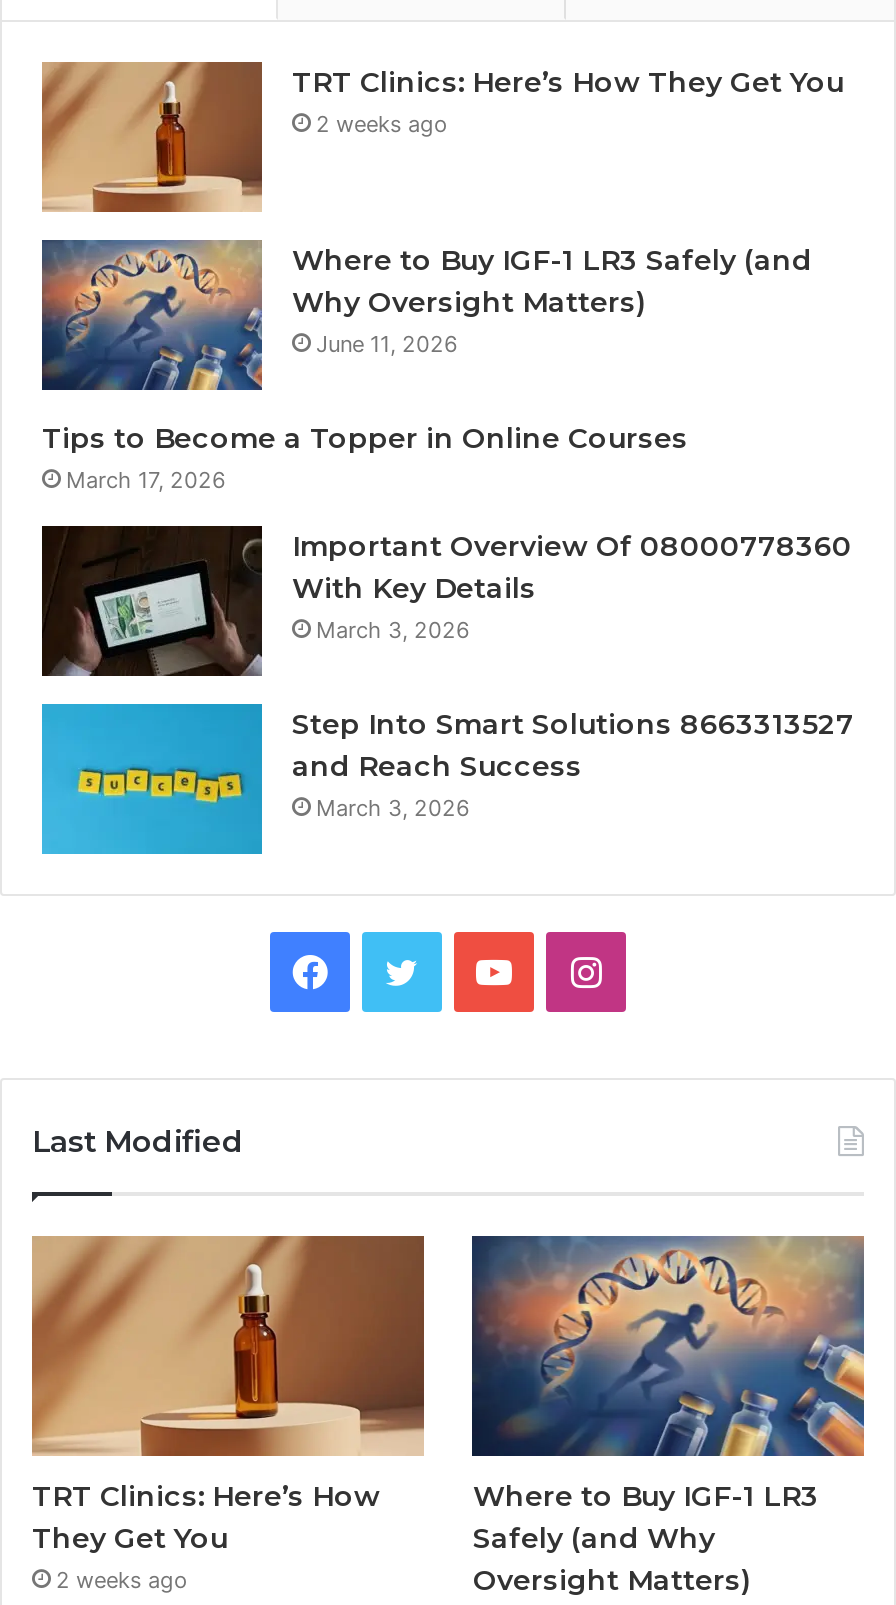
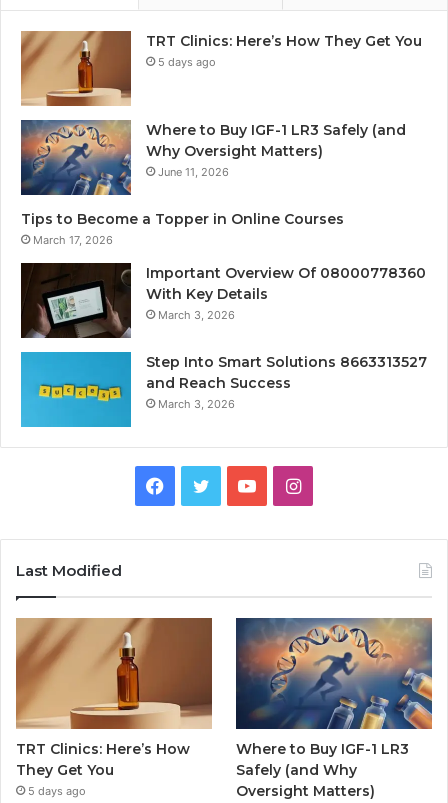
- 2 weeks ago
+ 5 days ago

- 2 weeks ago
+ 5 days ago
